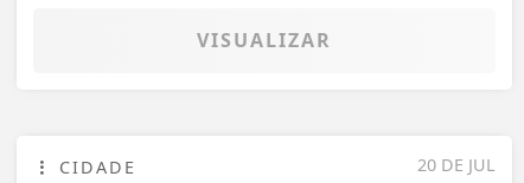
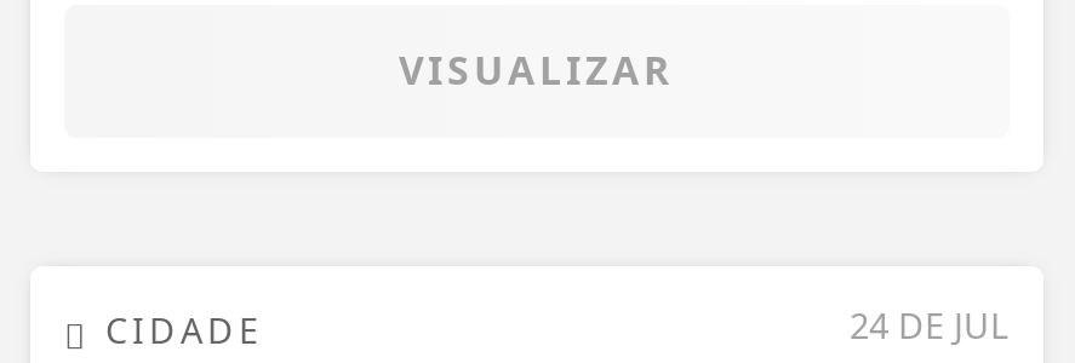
- 20 DE JUL
+ 24 DE JUL
